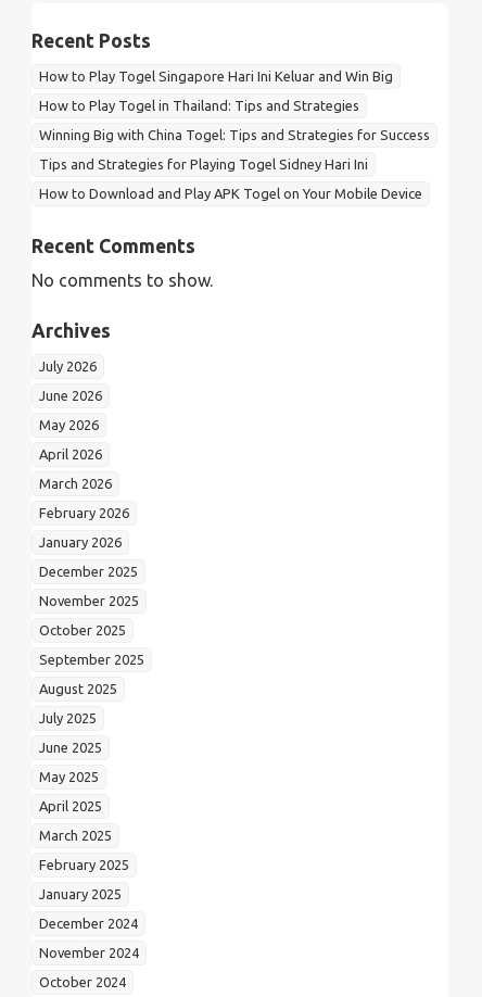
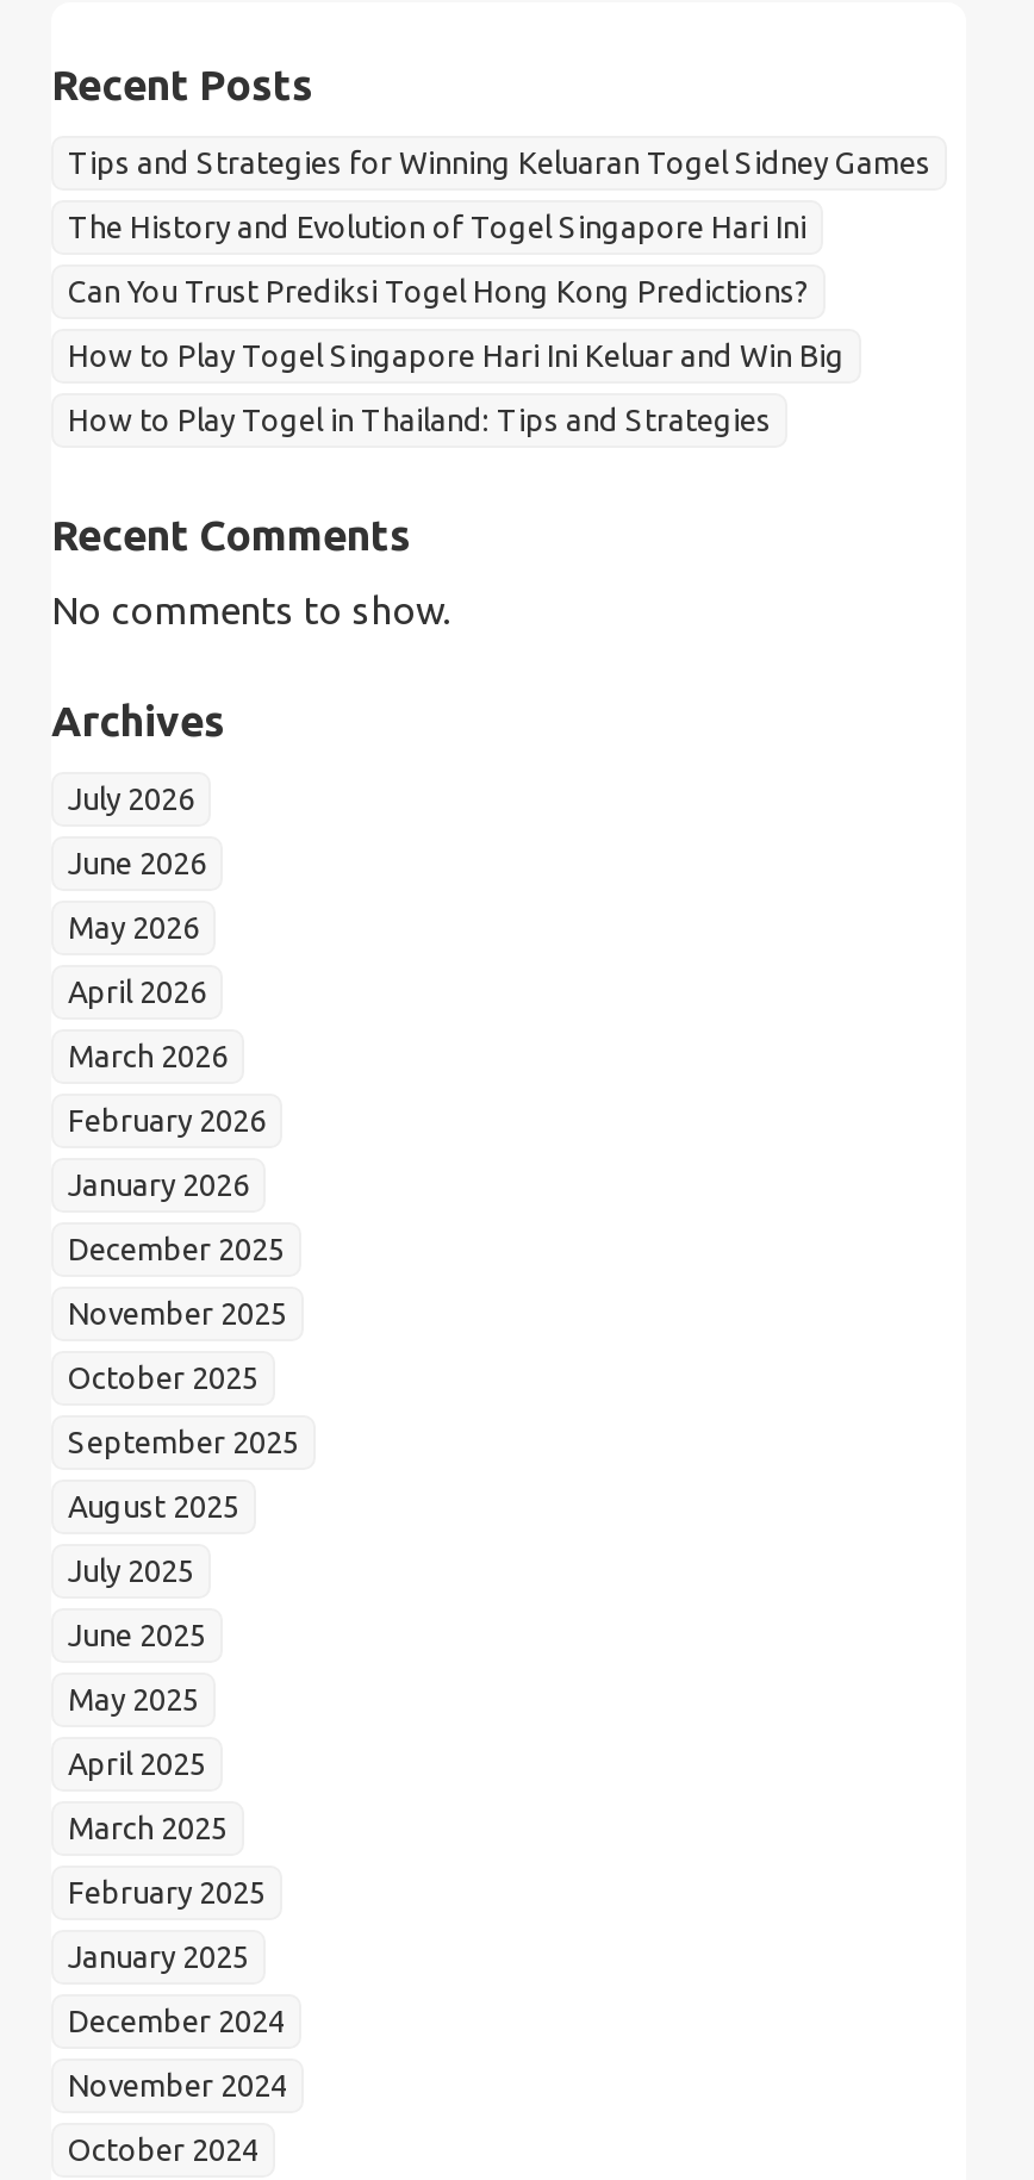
+ Tips and Strategies for Winning Keluaran Togel Sidney Games
+ The History and Evolution of Togel Singapore Hari Ini
+ Can You Trust Prediksi Togel Hong Kong Predictions?

moved down: How to Play Togel Singapore Hari Ini Keluar and Win Big | How to Play Togel in Thailand: Tips and Strategies

- Winning Big with China Togel: Tips and Strategies for Success
- Tips and Strategies for Playing Togel Sidney Hari Ini
- How to Download and Play APK Togel on Your Mobile Device
